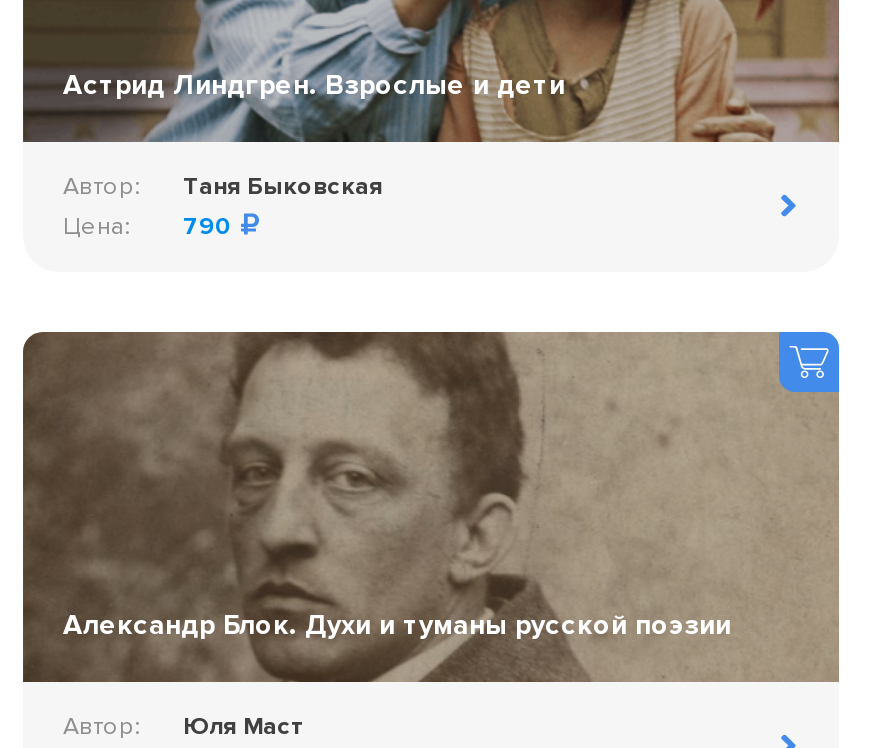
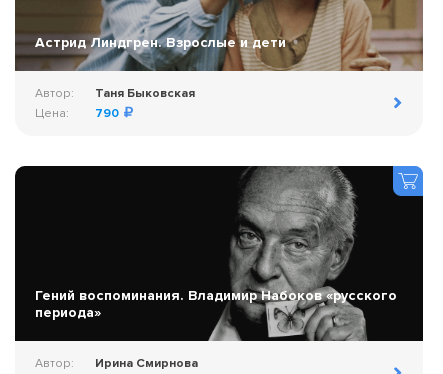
- [image]
- Александр Блок. Духи и туманы русской поэзии
+ [image]
+ Гений воспоминания. Владимир Набоков «русского
+ периода»

- Юля Маст
+ Ирина Смирнова
